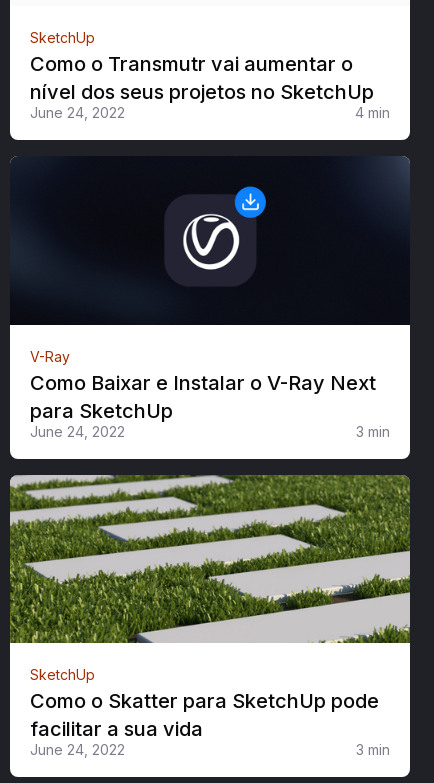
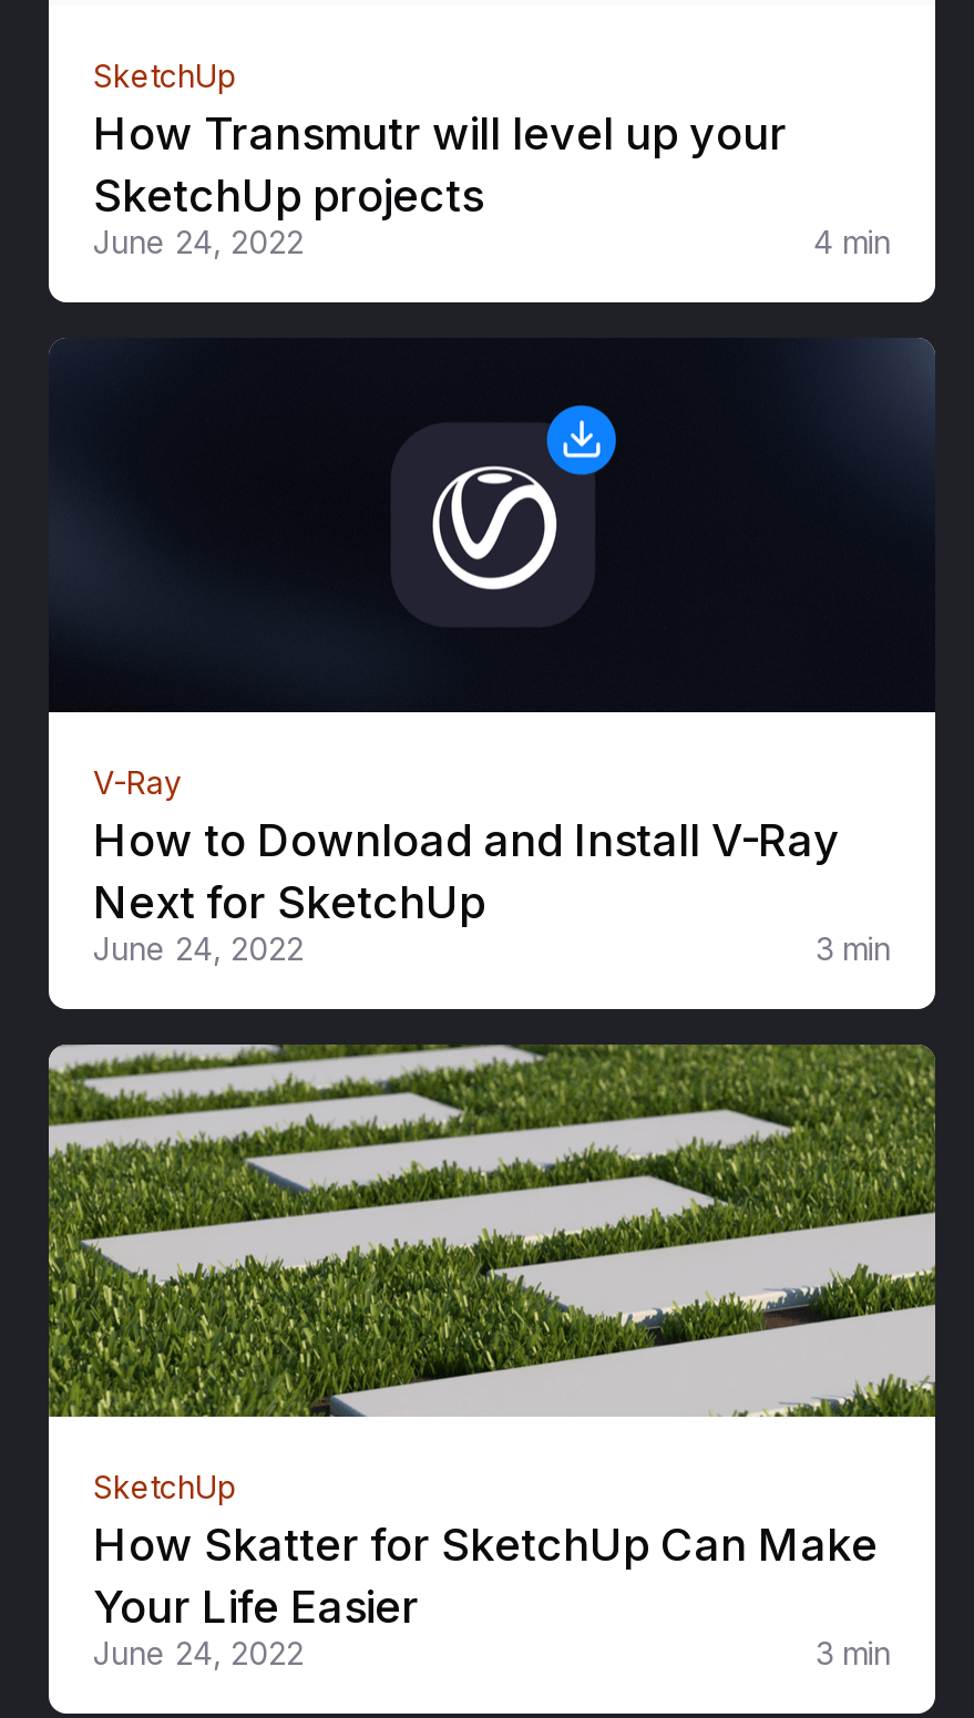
- Como o Transmutr vai aumentar o
- nível dos seus projetos no SketchUp
+ How Transmutr will level up your
+ SketchUp projects

- Como Baixar e Instalar o V-Ray Next
- para SketchUp
+ How to Download and Install V-Ray
+ Next for SketchUp

- Como o Skatter para SketchUp pode
- facilitar a sua vida
+ How Skatter for SketchUp Can Make
+ Your Life Easier
